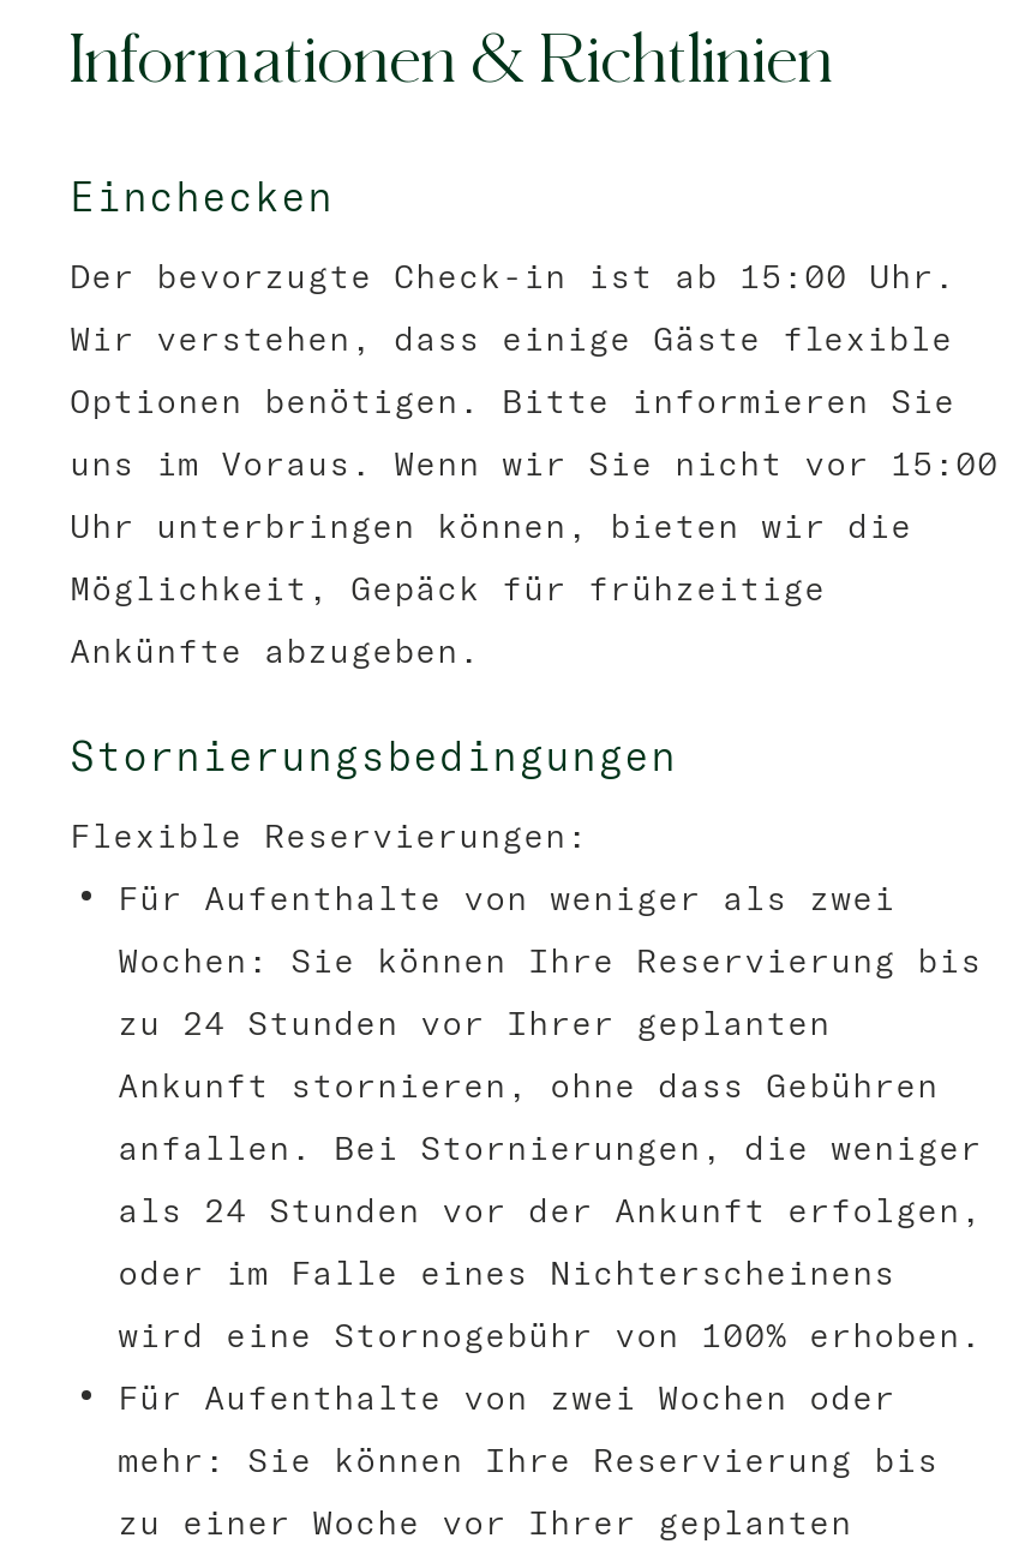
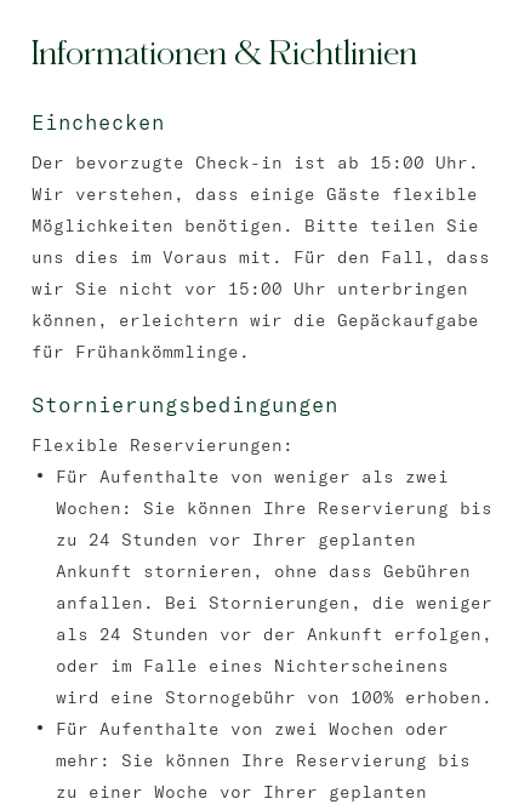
- Optionen benötigen. Bitte informieren Sie
- uns im Voraus. Wenn wir Sie nicht vor 15:00
- Uhr unterbringen können, bieten wir die
- Möglichkeit, Gepäck für frühzeitige
- Ankünfte abzugeben.
+ Möglichkeiten benötigen. Bitte teilen Sie
+ uns dies im Voraus mit. Für den Fall, dass
+ wir Sie nicht vor 15:00 Uhr unterbringen
+ können, erleichtern wir die Gepäckaufgabe
+ für Frühankömmlinge.
